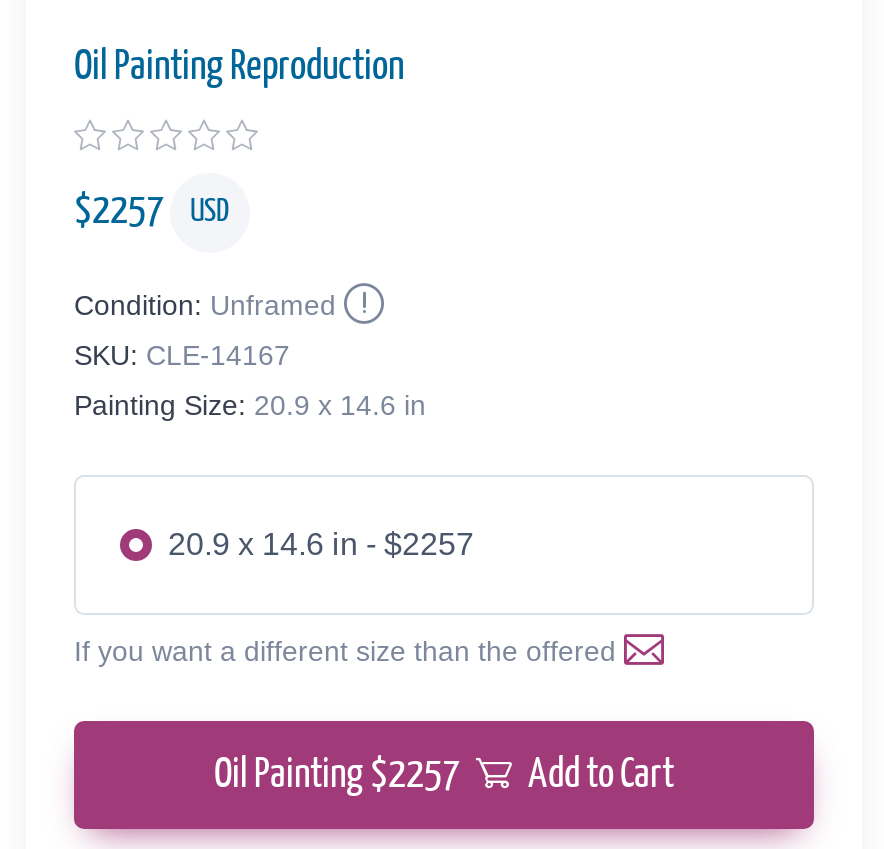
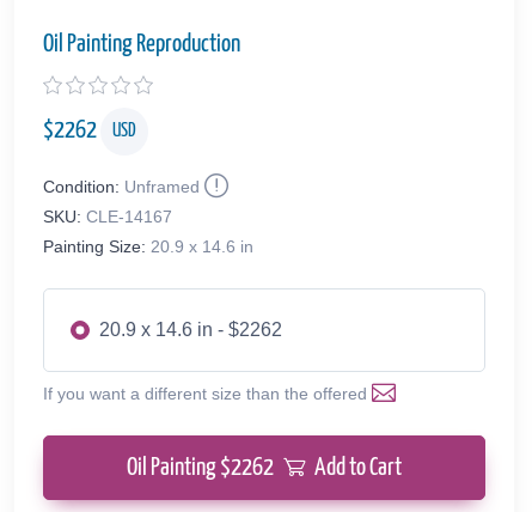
- $2257 USD
+ $2262 USD

- 20.9 x 14.6 in - $2257
+ 20.9 x 14.6 in - $2262

- Oil Painting $2257 Add to Cart
+ Oil Painting $2262 Add to Cart
